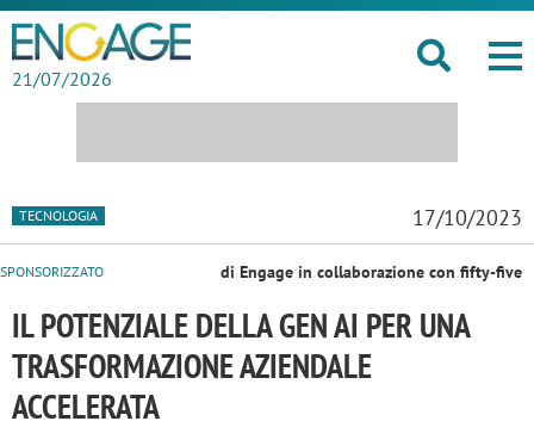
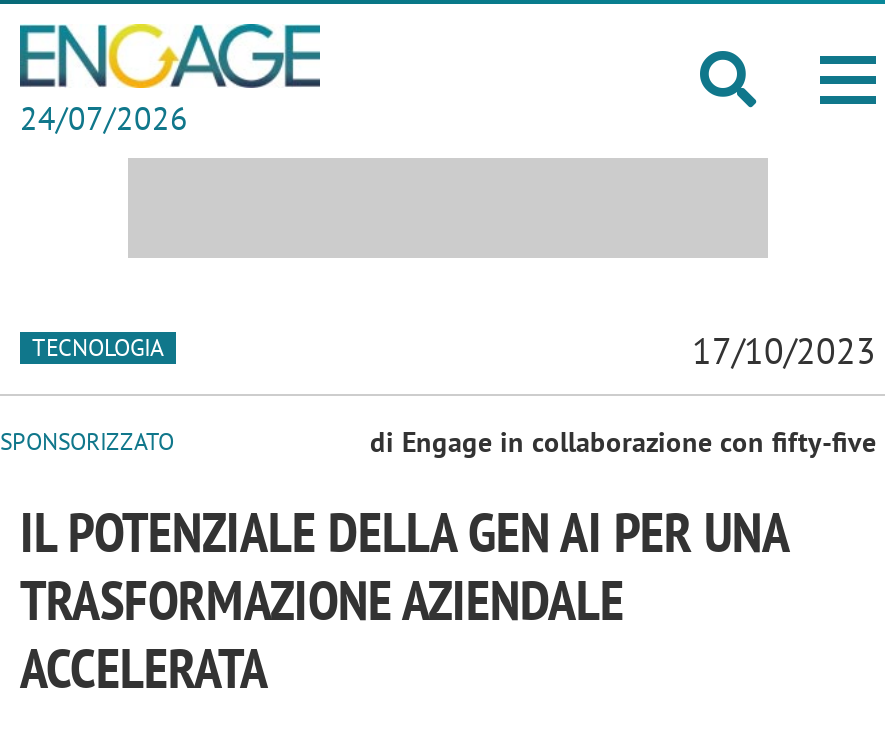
- 21/07/2026
+ 24/07/2026
